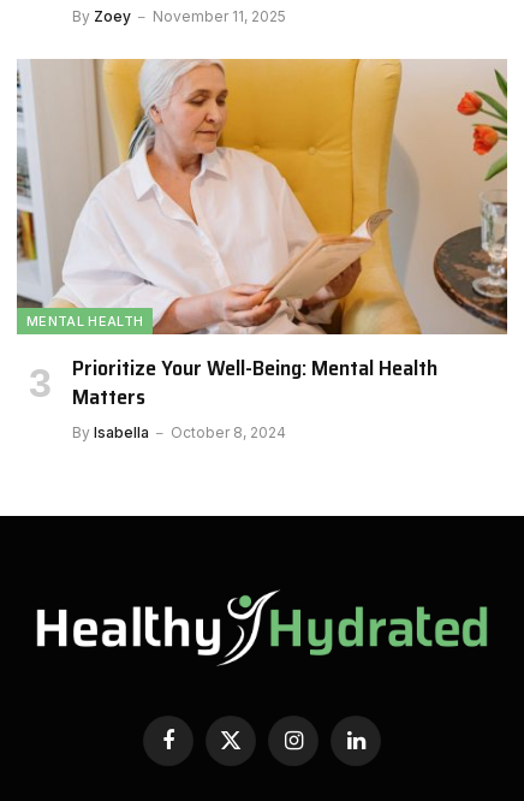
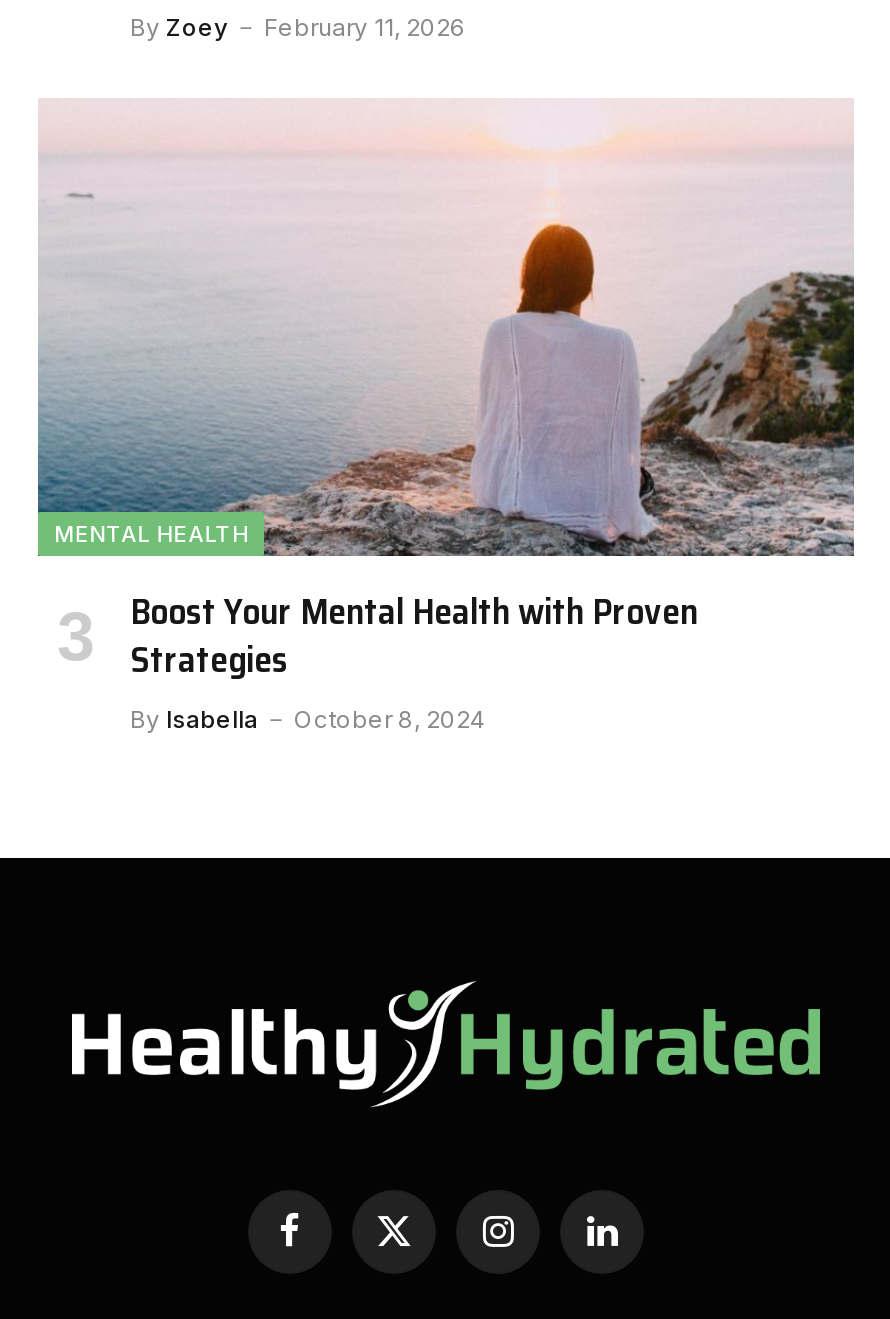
- By Zoey November 11, 2025
+ By Zoey February 11, 2026

- [image]
- Prioritize Your Well-Being: Mental Health
- Matters
+ [image]
+ Boost Your Mental Health with Proven
+ Strategies
